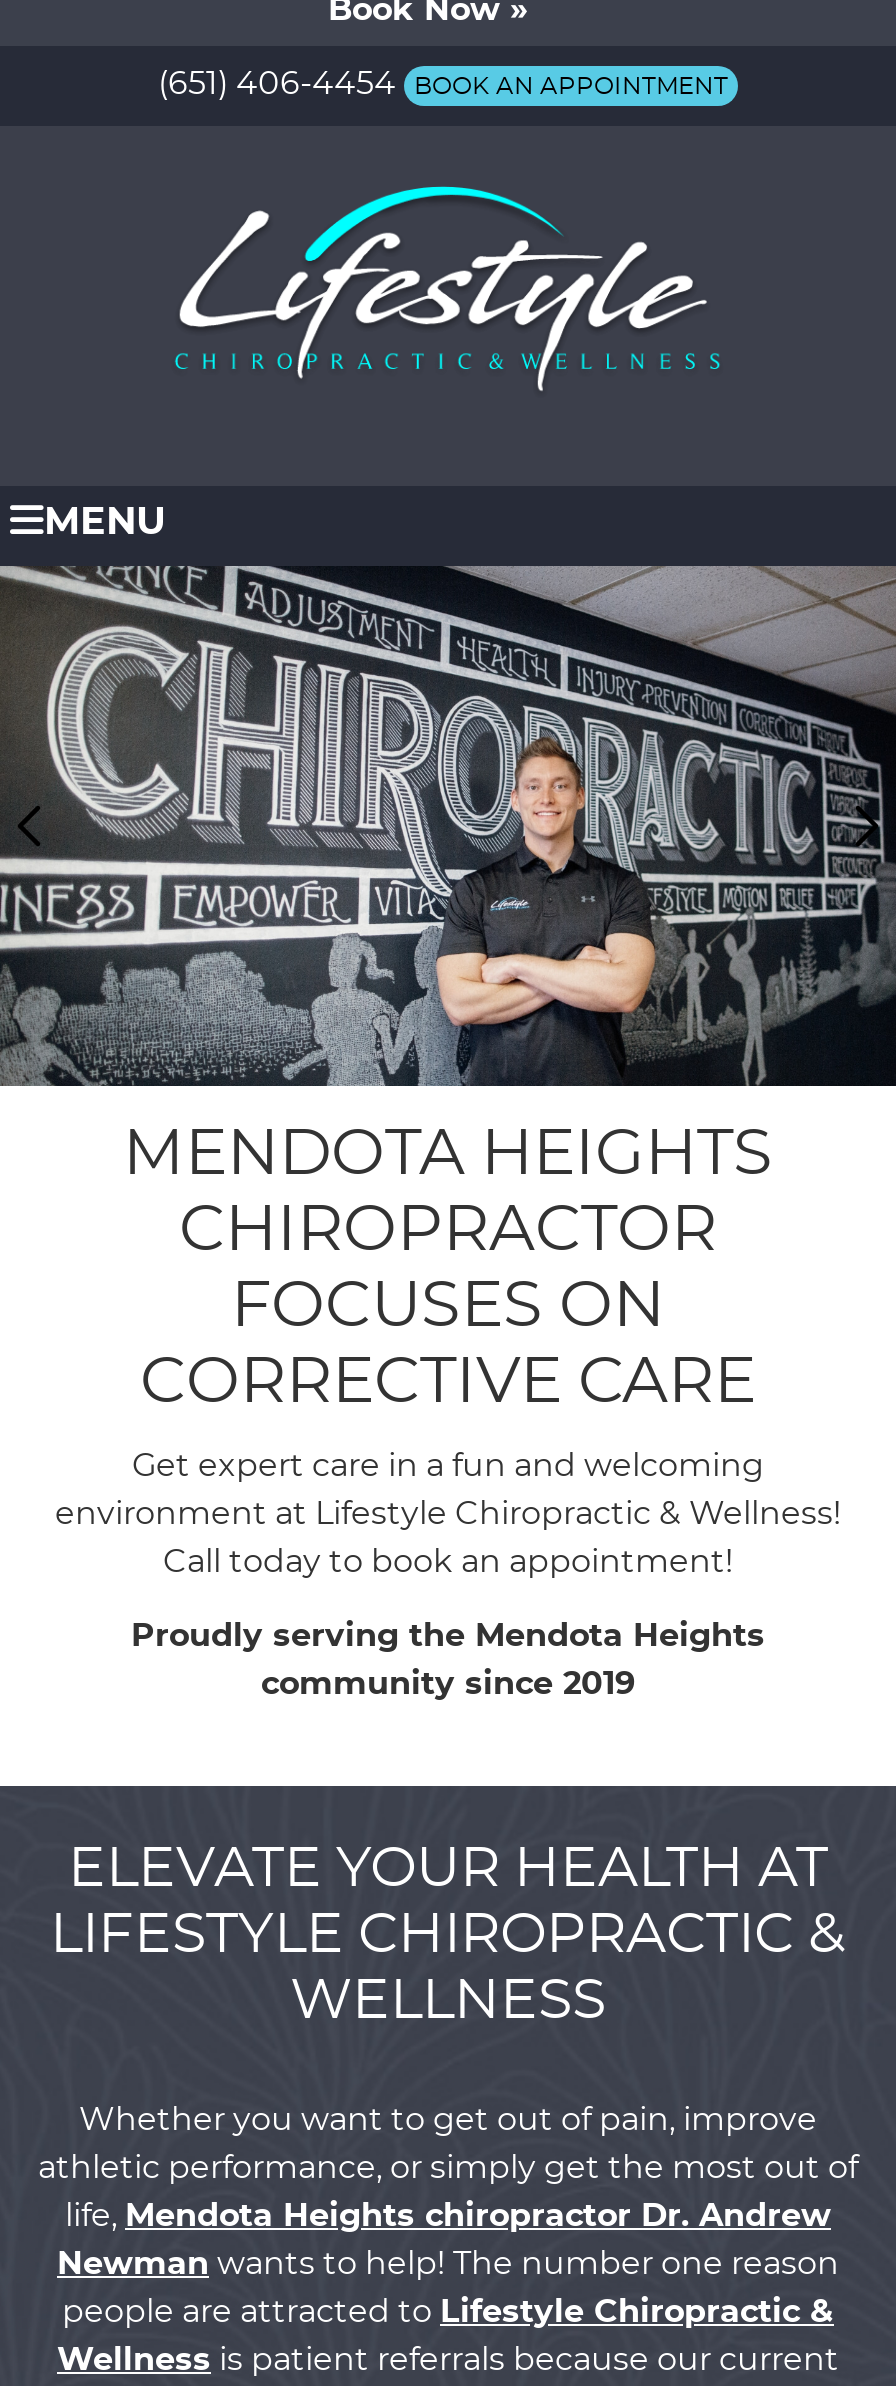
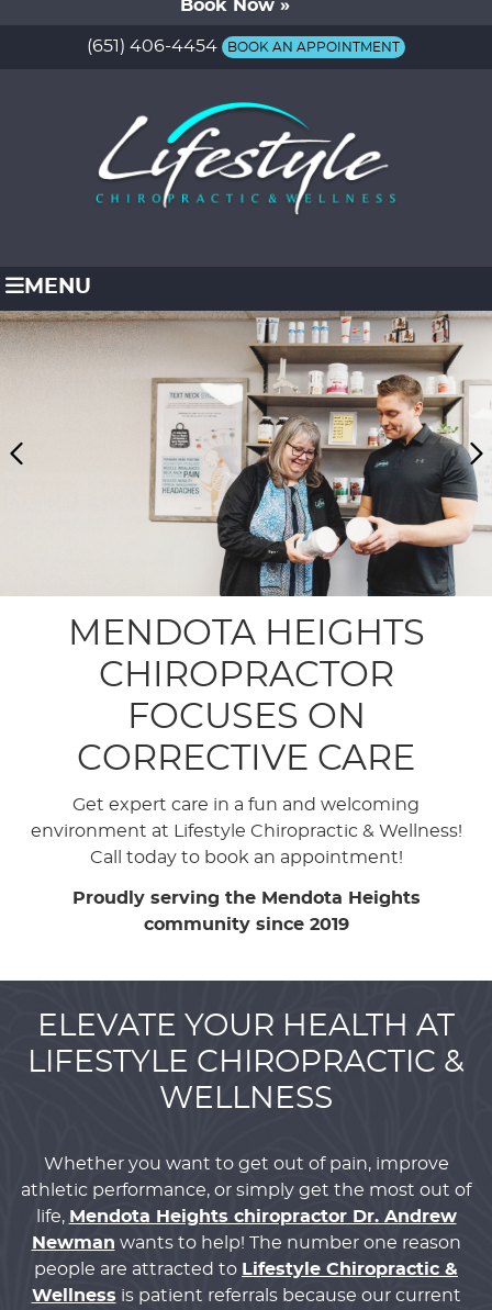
- [image]
+ [image]
